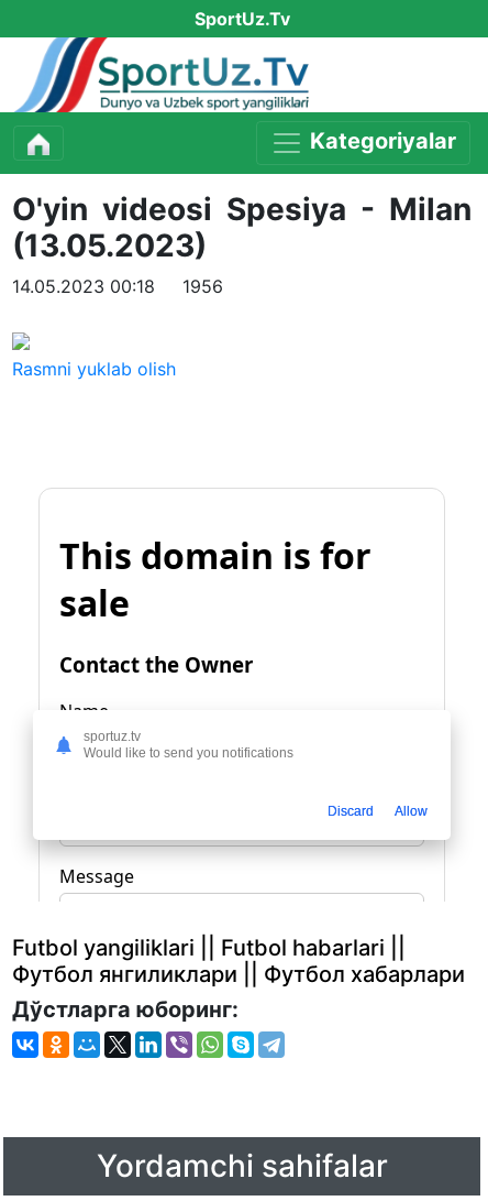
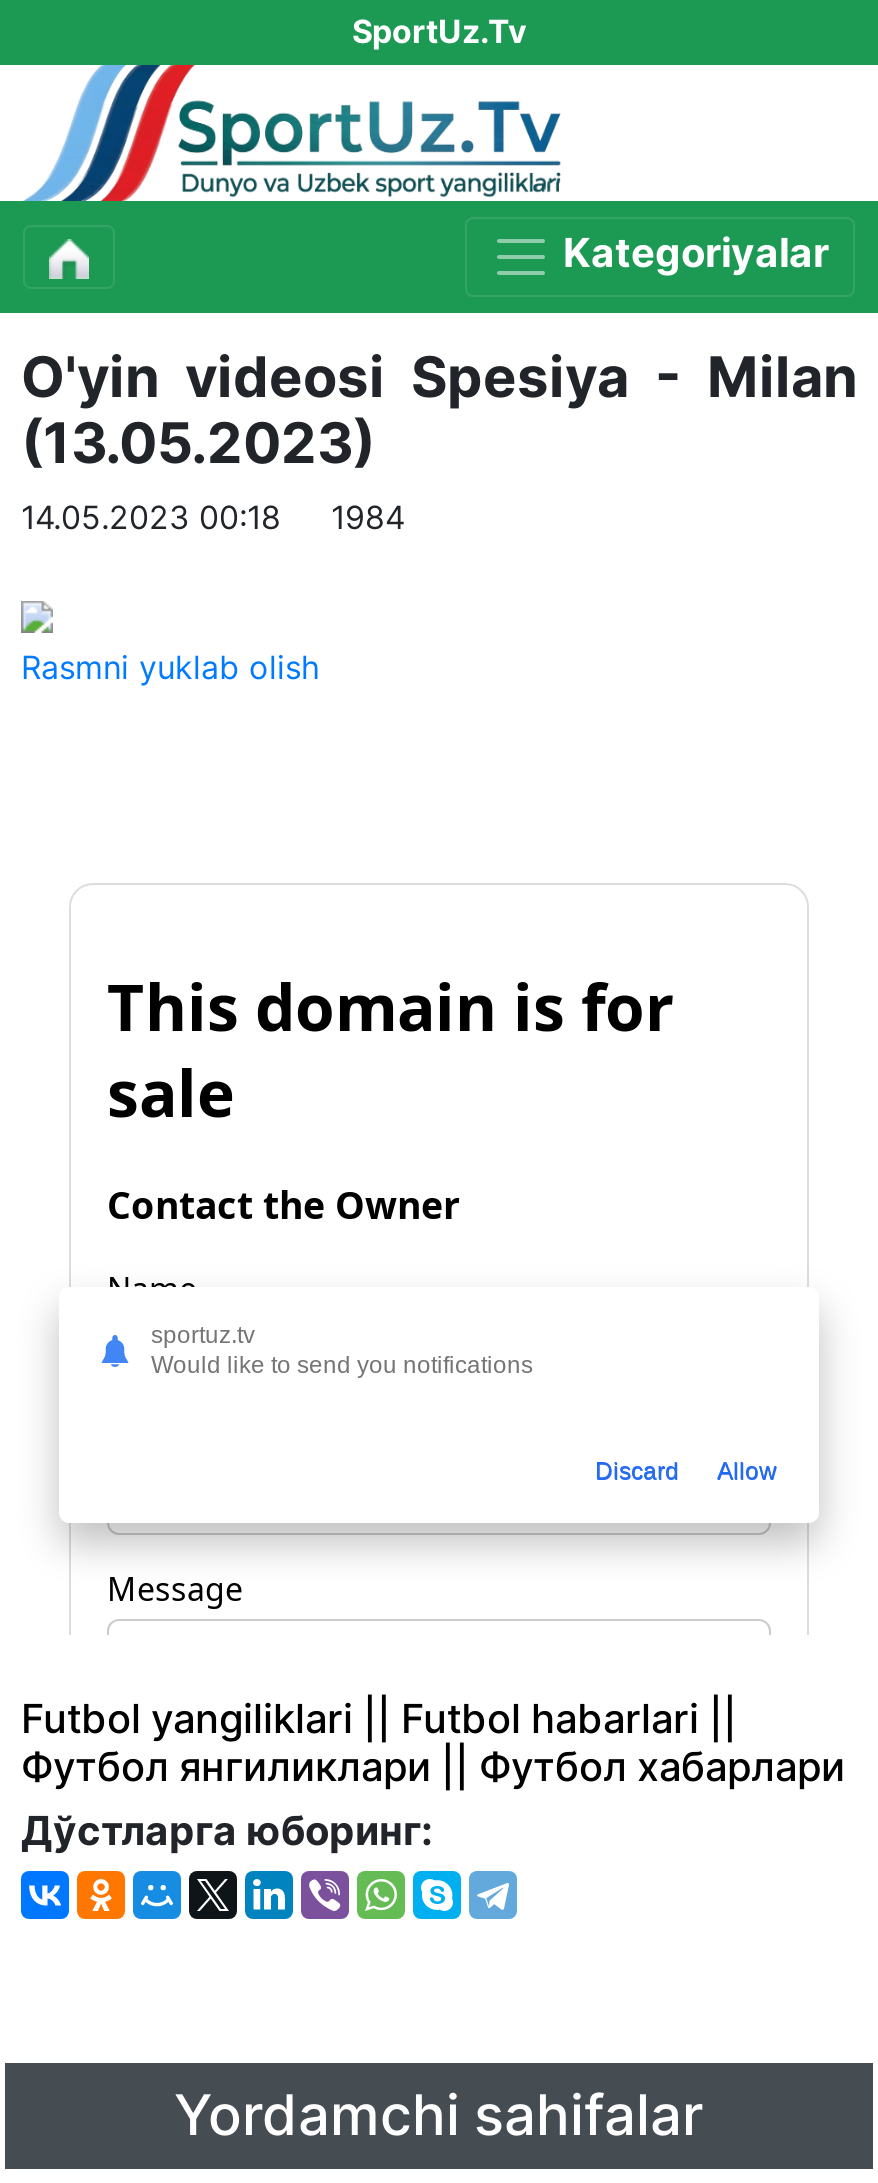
- 14.05.2023 00:18 1956
+ 14.05.2023 00:18 1984
